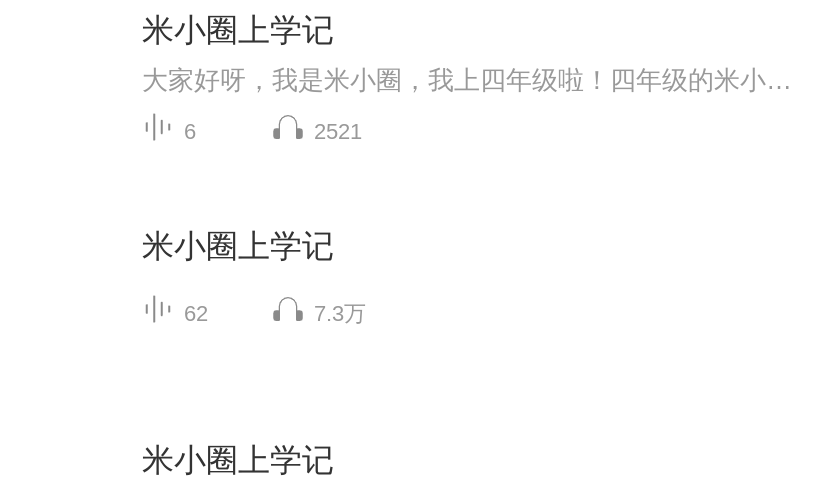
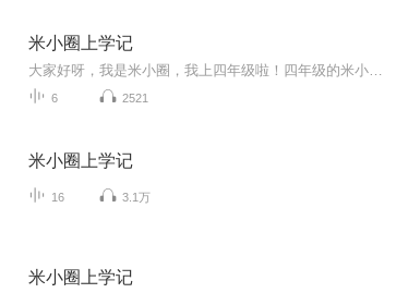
- 62
+ 16

- 7.3万
+ 3.1万
